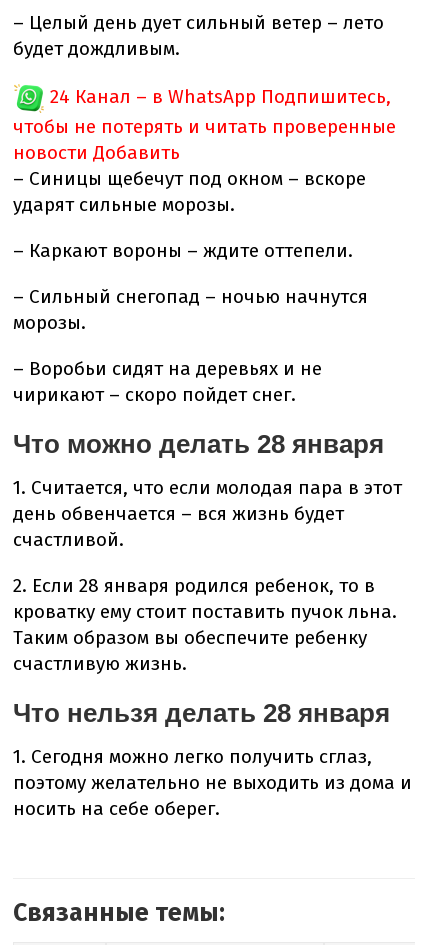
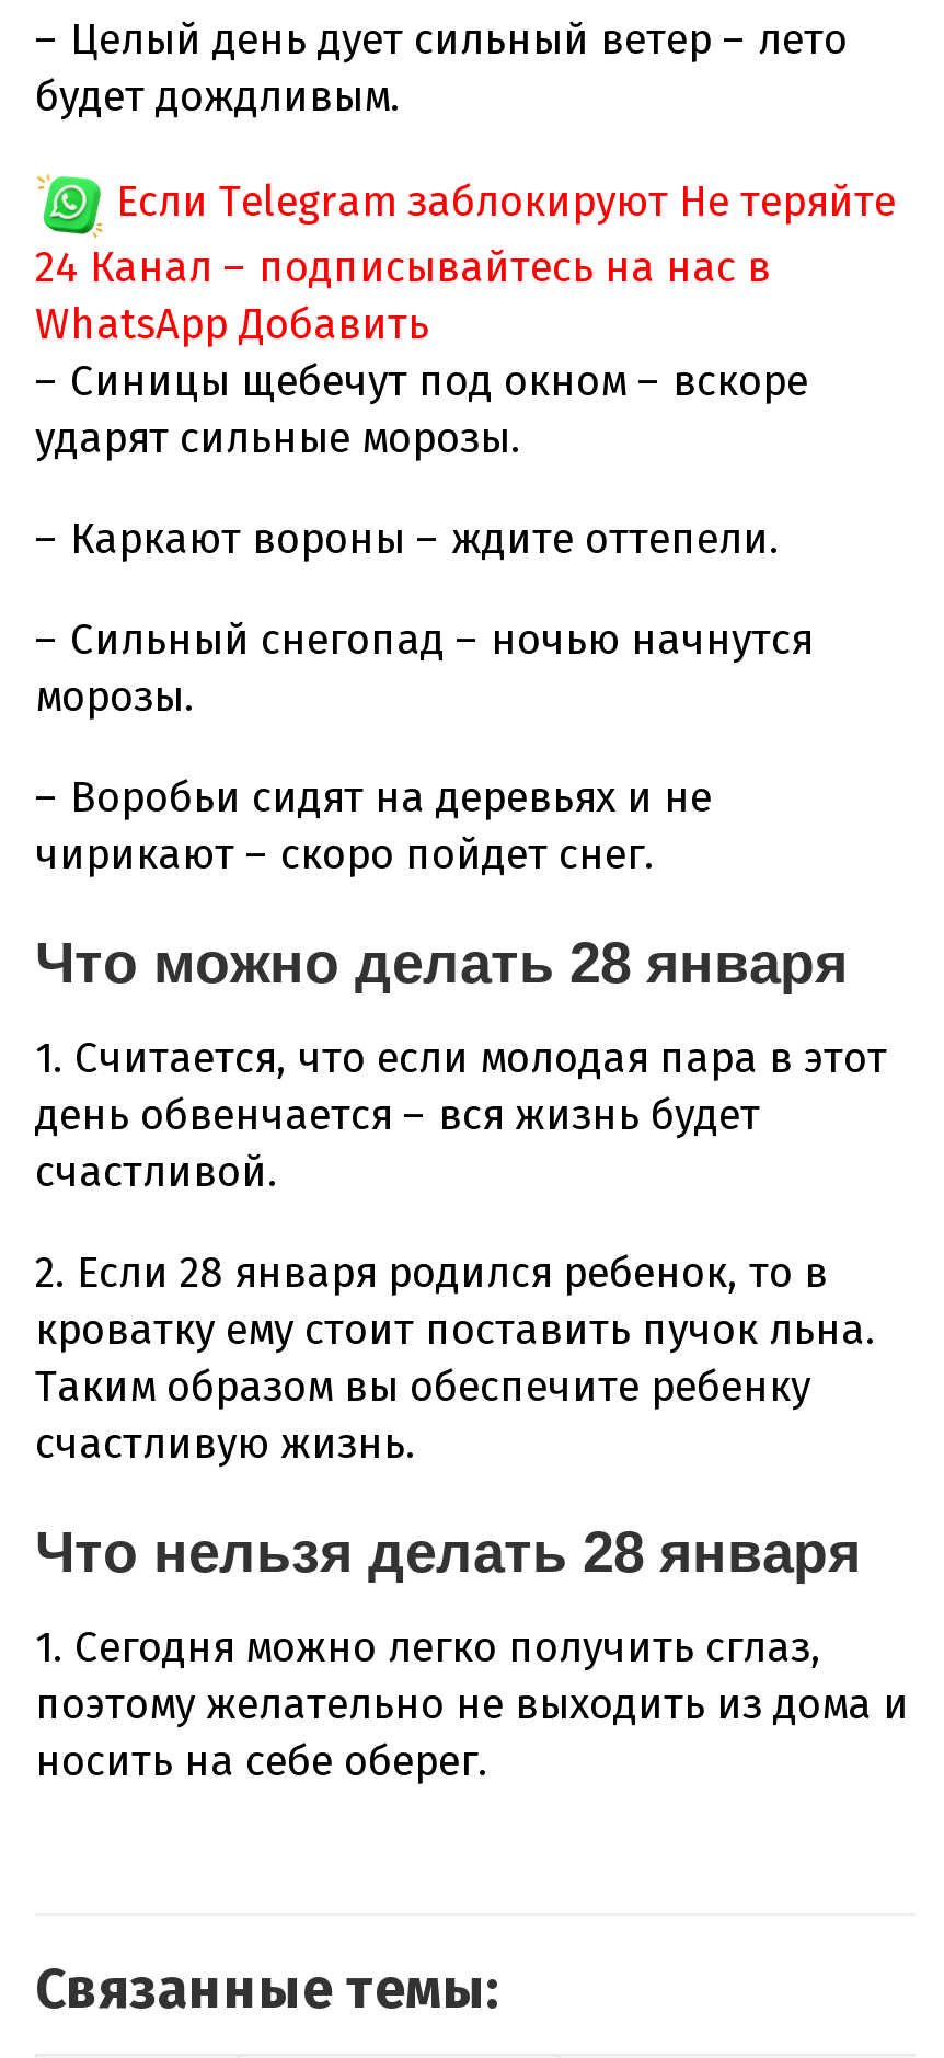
- 24 Канал – в WhatsApp Подпишитесь,
- чтобы не потерять и читать проверенные
- новости Добавить
+ Если Telegram заблокируют Не теряйте
+ 24 Канал – подписывайтесь на нас в
+ WhatsApp Добавить
